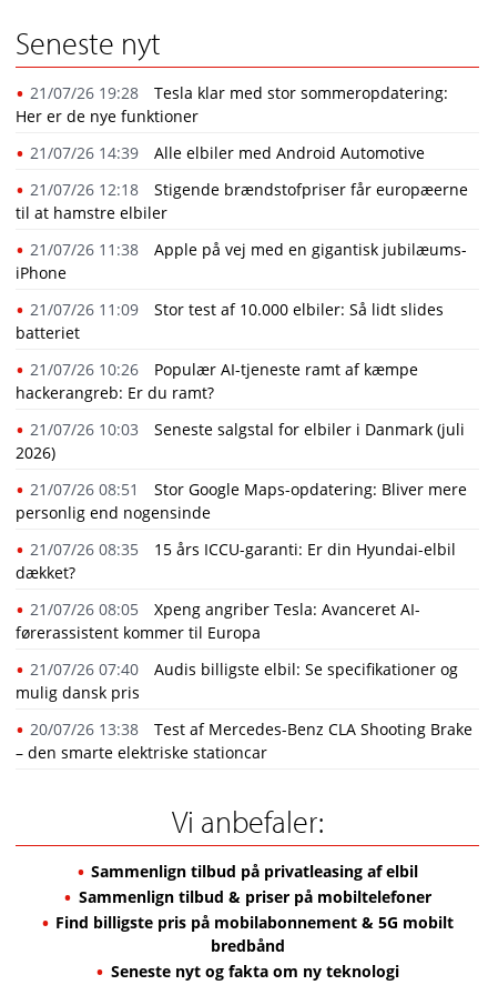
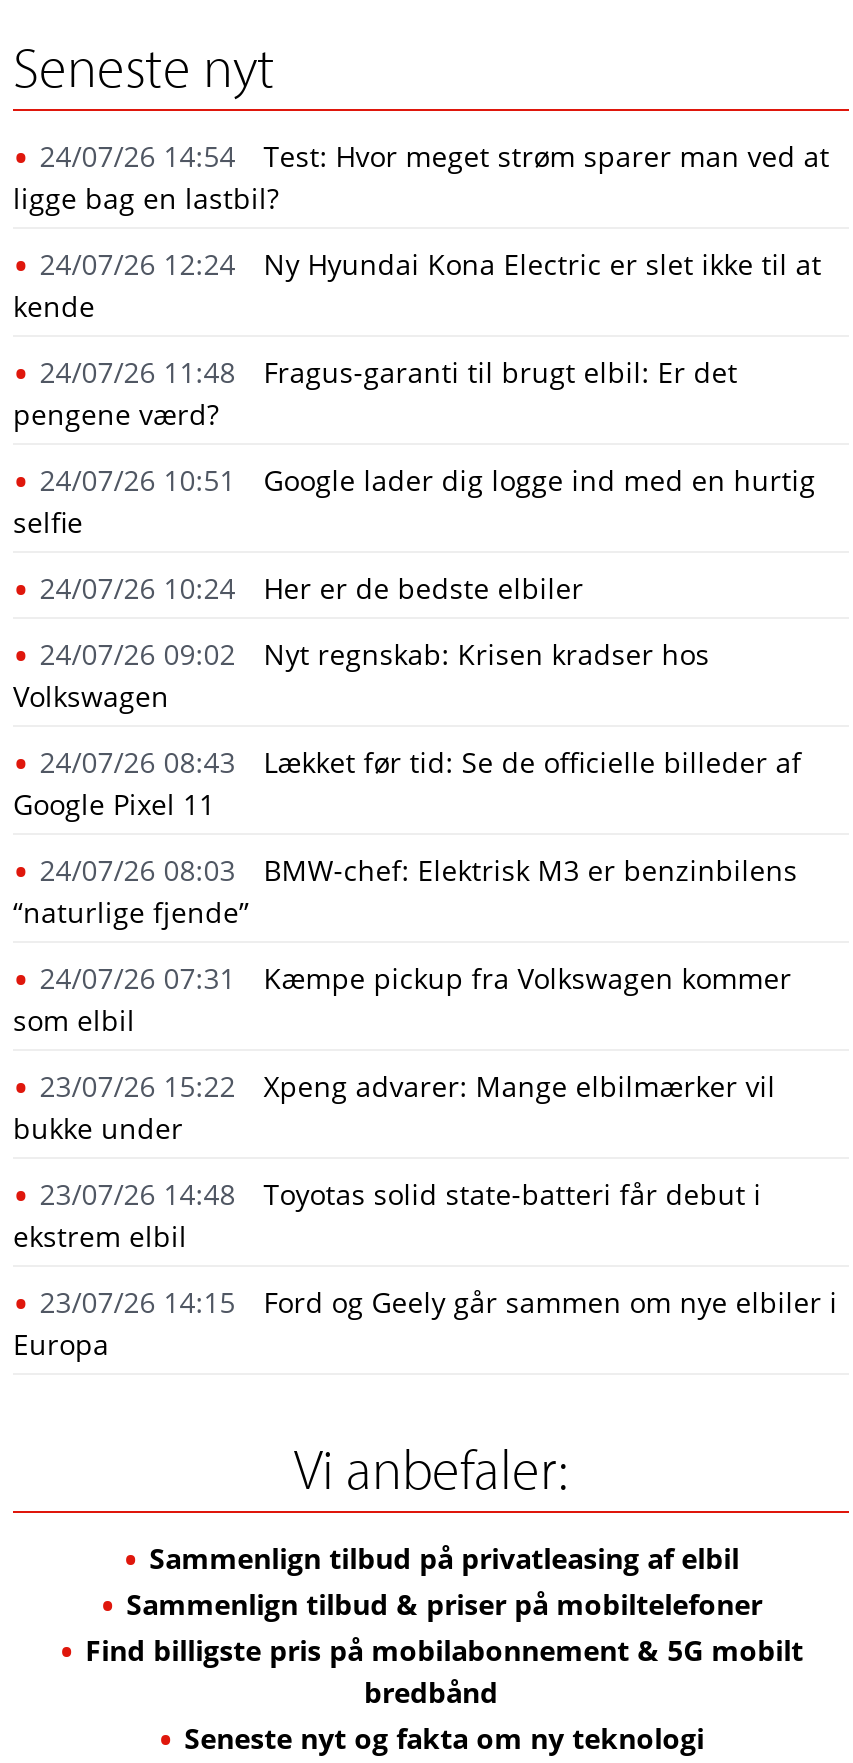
- 21/07/26 19:28
- Tesla klar med stor sommeropdatering:
- Her er de nye funktioner
+ 24/07/26 14:54
+ Test: Hvor meget strøm sparer man ved at
+ ligge bag en lastbil?

- 21/07/26 14:39
- Alle elbiler med Android Automotive
+ 24/07/26 12:24
+ Ny Hyundai Kona Electric er slet ikke til at
+ kende

- 21/07/26 12:18
- Stigende brændstofpriser får europæerne
- til at hamstre elbiler
+ 24/07/26 11:48
+ Fragus-garanti til brugt elbil: Er det
+ pengene værd?

- 21/07/26 11:38
- Apple på vej med en gigantisk jubilæums-
- iPhone
+ 24/07/26 10:51
+ Google lader dig logge ind med en hurtig
+ selfie

- 21/07/26 11:09
- Stor test af 10.000 elbiler: Så lidt slides
- batteriet
+ 24/07/26 10:24
+ Her er de bedste elbiler

- 21/07/26 10:26
- Populær AI-tjeneste ramt af kæmpe
- hackerangreb: Er du ramt?
+ 24/07/26 09:02
+ Nyt regnskab: Krisen kradser hos
+ Volkswagen

- 21/07/26 10:03
- Seneste salgstal for elbiler i Danmark (juli
- 2026)
+ 24/07/26 08:43
+ Lækket før tid: Se de officielle billeder af
+ Google Pixel 11

- 21/07/26 08:51
- Stor Google Maps-opdatering: Bliver mere
- personlig end nogensinde
+ 24/07/26 08:03
+ BMW-chef: Elektrisk M3 er benzinbilens
+ “naturlige fjende”

- 21/07/26 08:35
- 15 års ICCU-garanti: Er din Hyundai-elbil
- dækket?
+ 24/07/26 07:31
+ Kæmpe pickup fra Volkswagen kommer
+ som elbil

- 21/07/26 08:05
- Xpeng angriber Tesla: Avanceret AI-
- førerassistent kommer til Europa
+ 23/07/26 15:22
+ Xpeng advarer: Mange elbilmærker vil
+ bukke under

- 21/07/26 07:40
- Audis billigste elbil: Se specifikationer og
- mulig dansk pris
+ 23/07/26 14:48
+ Toyotas solid state-batteri får debut i
+ ekstrem elbil

- 20/07/26 13:38
- Test af Mercedes-Benz CLA Shooting Brake
- – den smarte elektriske stationcar
+ 23/07/26 14:15
+ Ford og Geely går sammen om nye elbiler i
+ Europa
